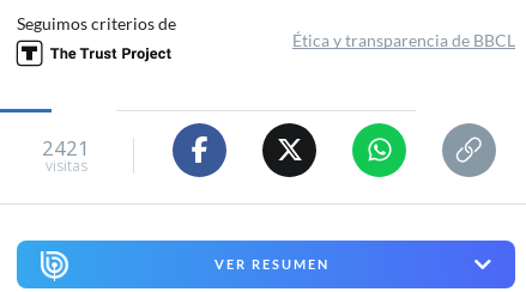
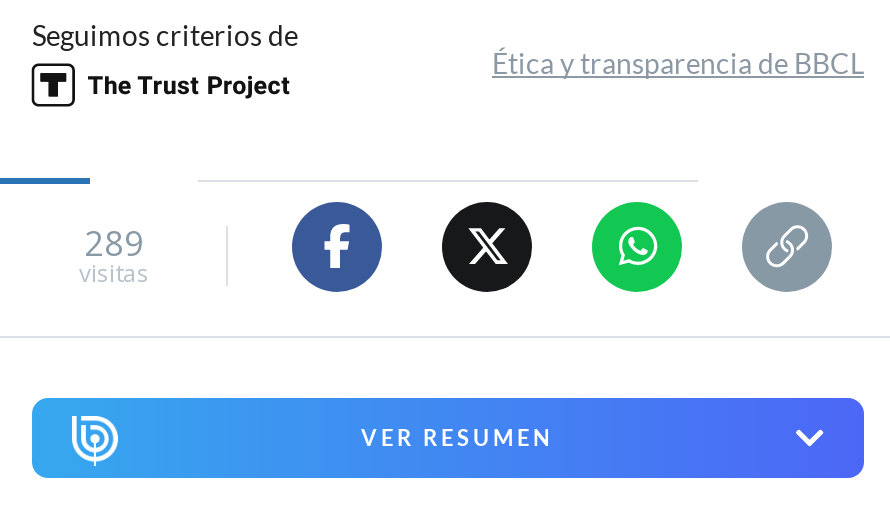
- 2421
+ 289
